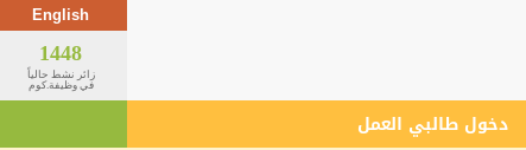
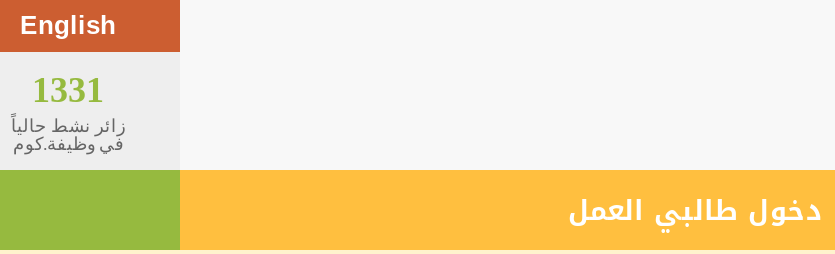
- 1448
+ 1331
